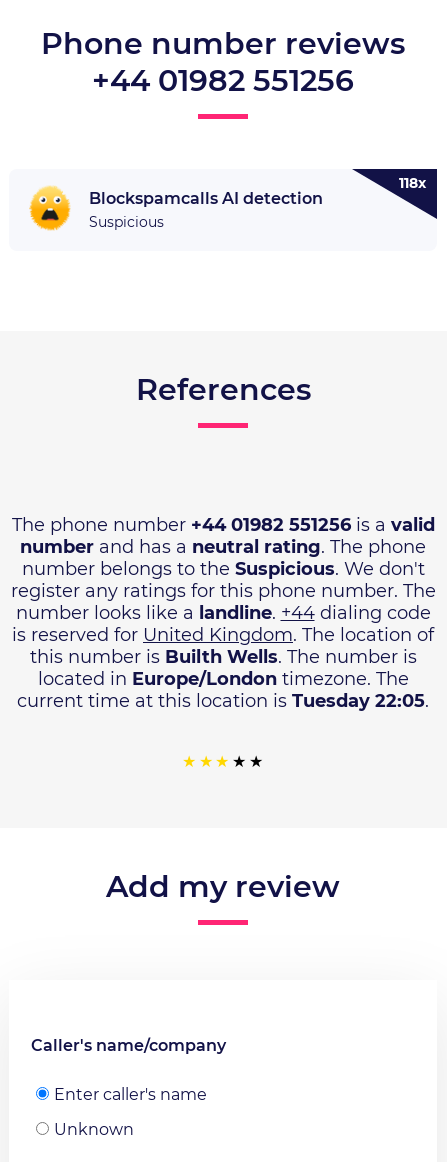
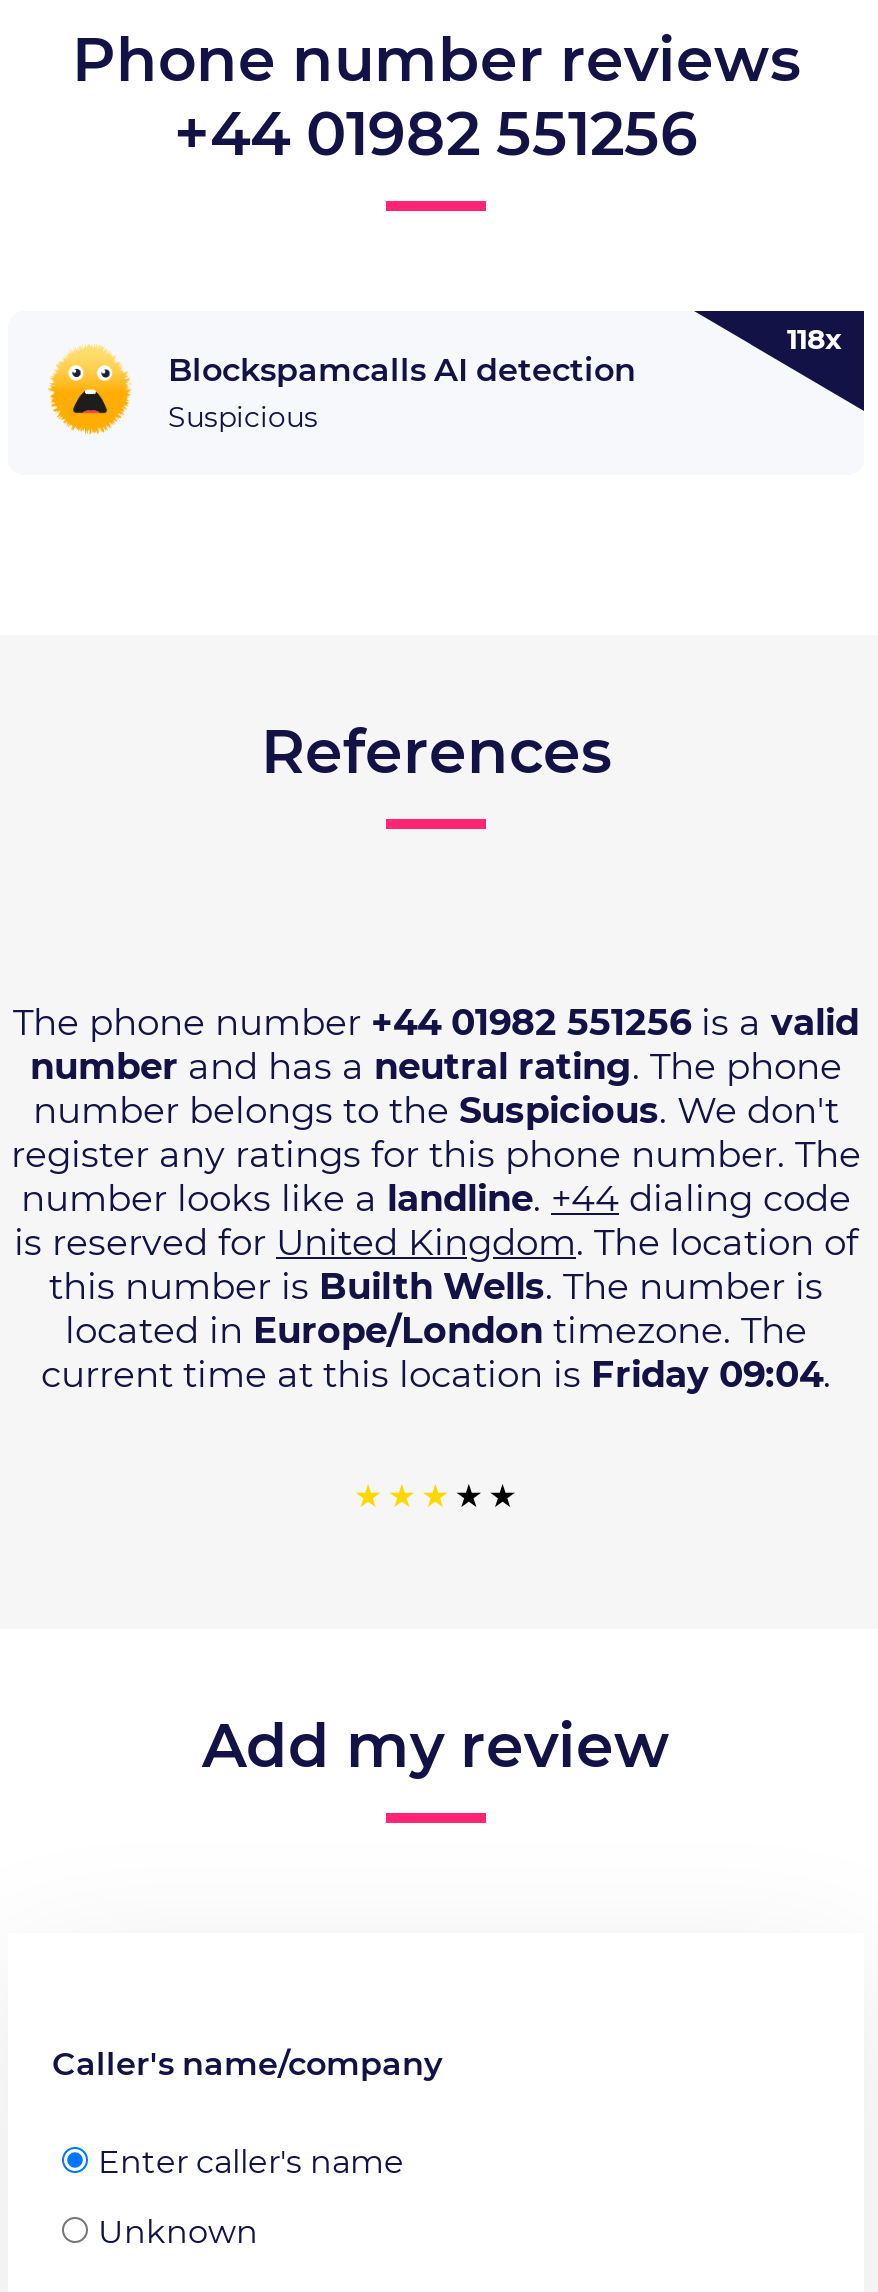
- current time at this location is Tuesday 22:05.
+ current time at this location is Friday 09:04.
